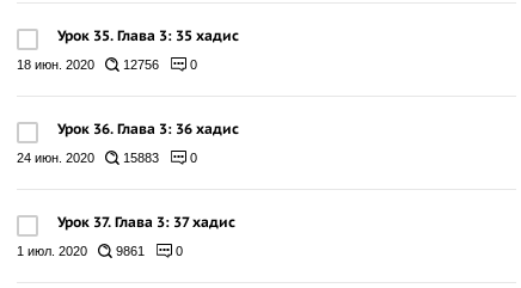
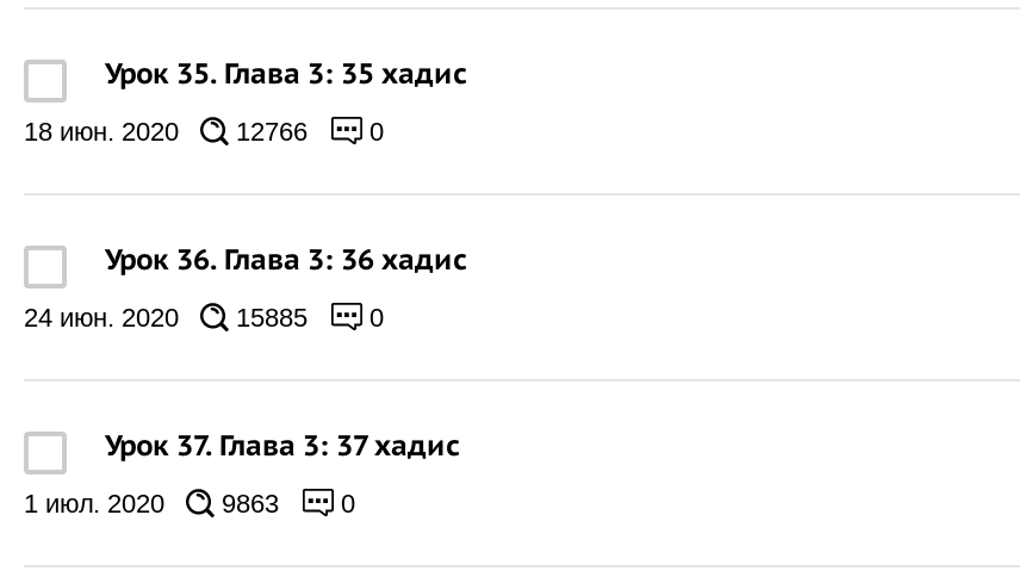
- 12756
+ 12766

- 15883
+ 15885

- 9861
+ 9863
